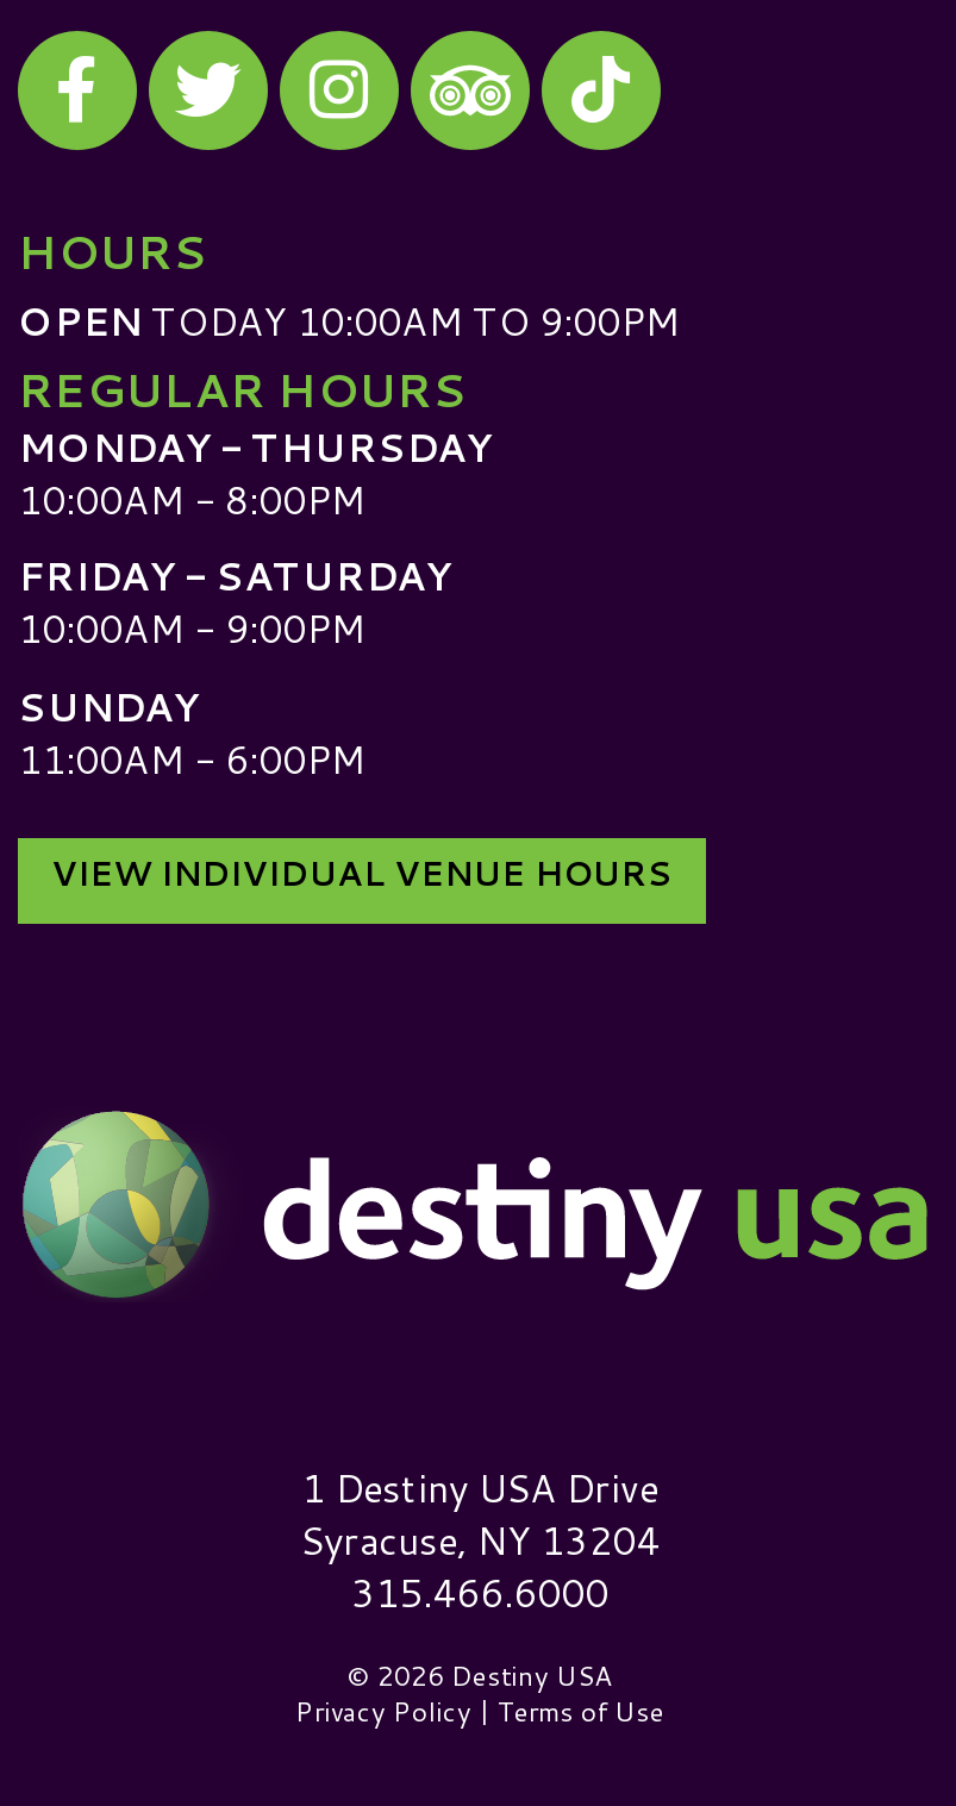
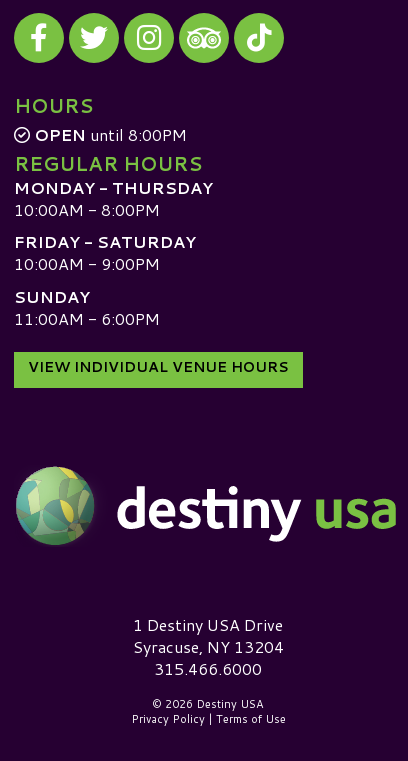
- OPEN TODAY 10:00AM TO 9:00PM
+ OPEN until 8:00PM
